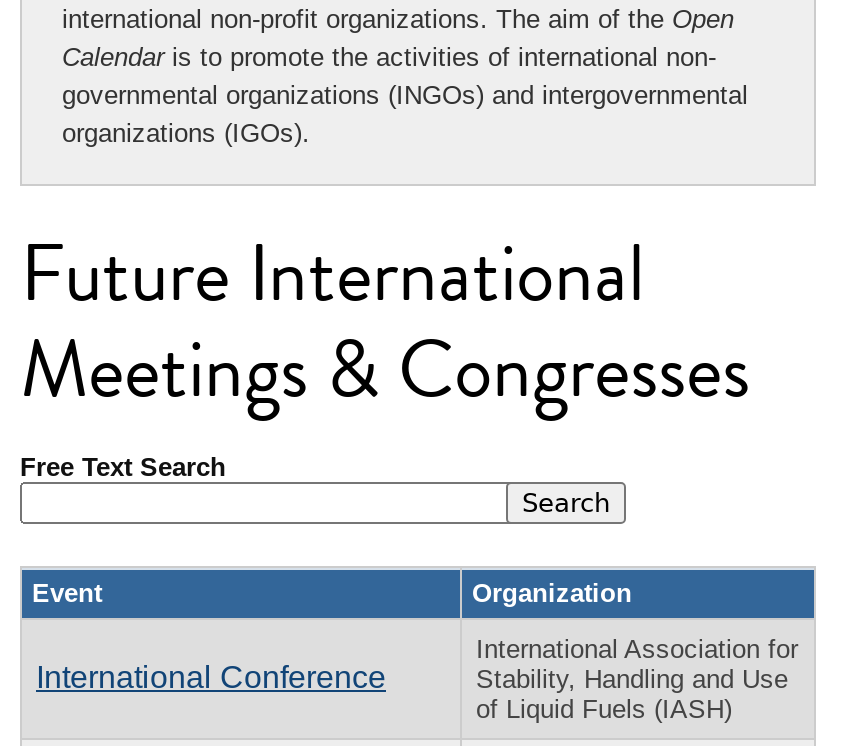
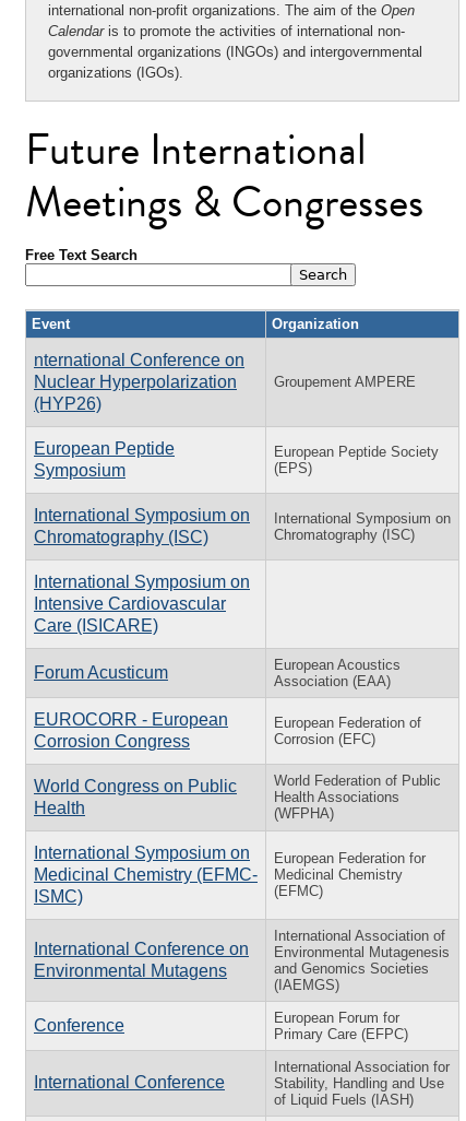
+ nternational Conference on
+ Nuclear Hyperpolarization
+ (HYP26)

+ European Peptide
+ Symposium

+ European Peptide Society
+ (EPS)
+ International Symposium on
+ Chromatography (ISC)

+ International Symposium on
+ Chromatography (ISC)
+ International Symposium on
+ Intensive Cardiovascular
+ Care (ISICARE)
+ Forum Acusticum
+ European Acoustics
+ Association (EAA)
+ EUROCORR - European
+ Corrosion Congress

+ European Federation of
+ Corrosion (EFC)
+ World Congress on Public
+ Health

+ World Federation of Public
+ Health Associations
+ (WFPHA)
+ International Symposium on
+ Medicinal Chemistry (EFMC-
+ ISMC)

+ European Federation for
+ Medicinal Chemistry
+ (EFMC)
+ International Conference on
+ Environmental Mutagens

+ International Association of
+ Environmental Mutagenesis
+ and Genomics Societies
+ (IAEMGS)
+ Conference
+ European Forum for
+ Primary Care (EFPC)

+ Groupement AMPERE
